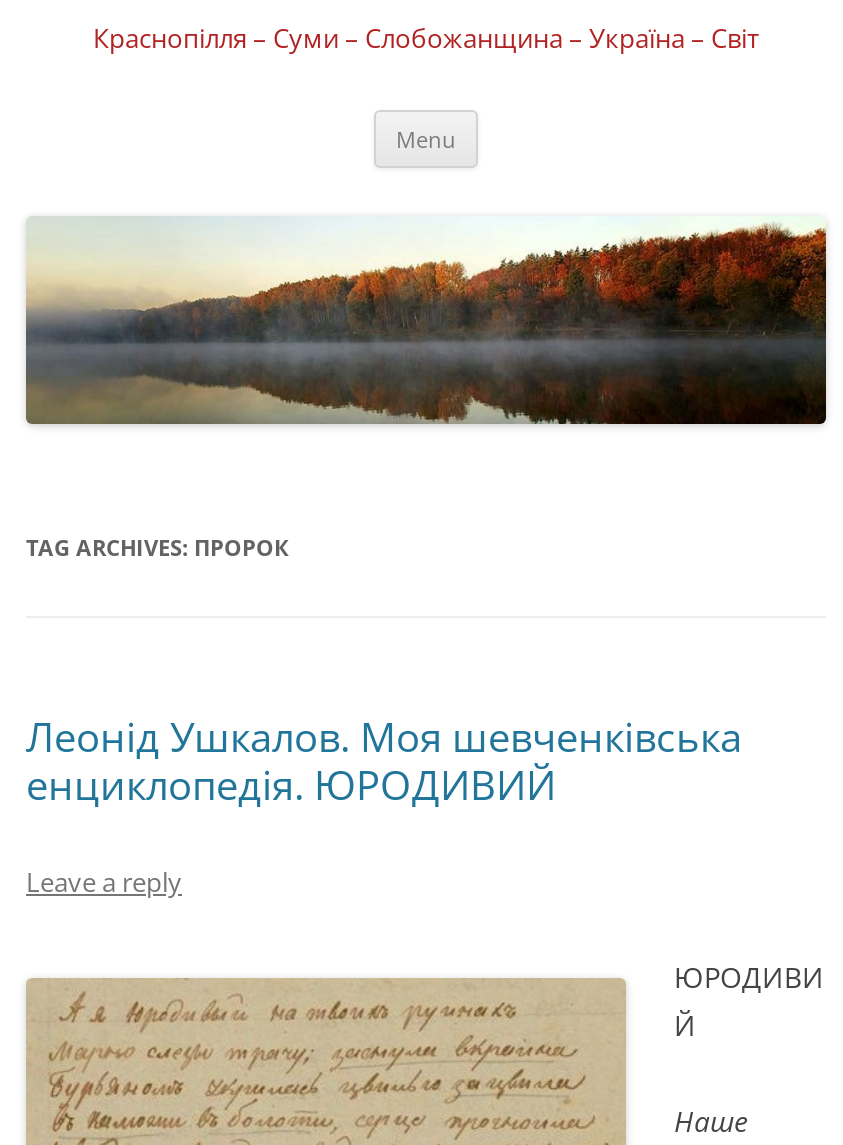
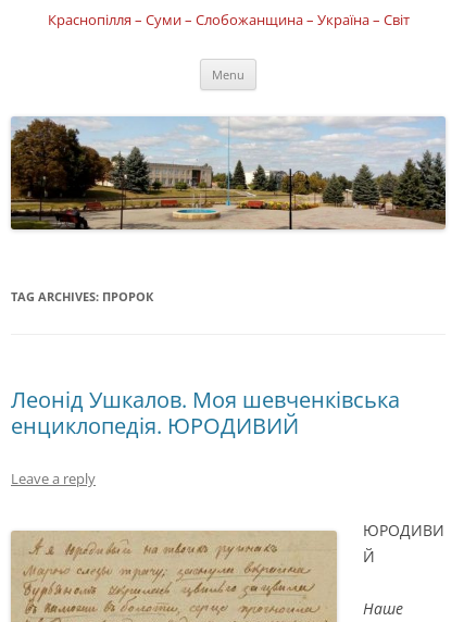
- [image]
+ [image]
